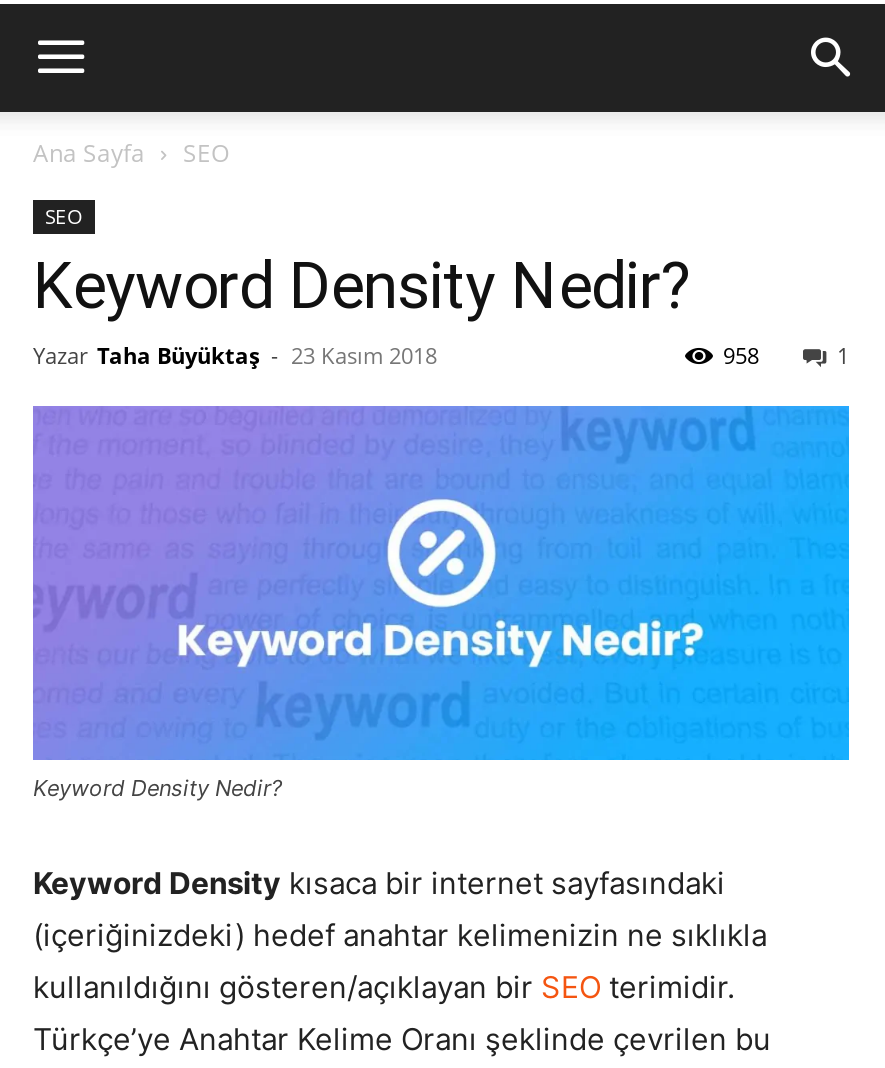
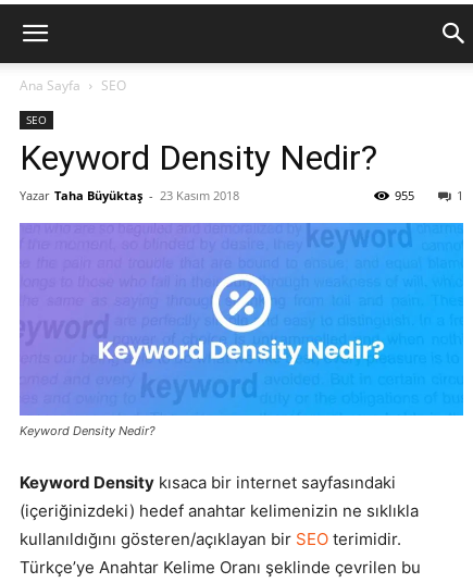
- 958
+ 955
